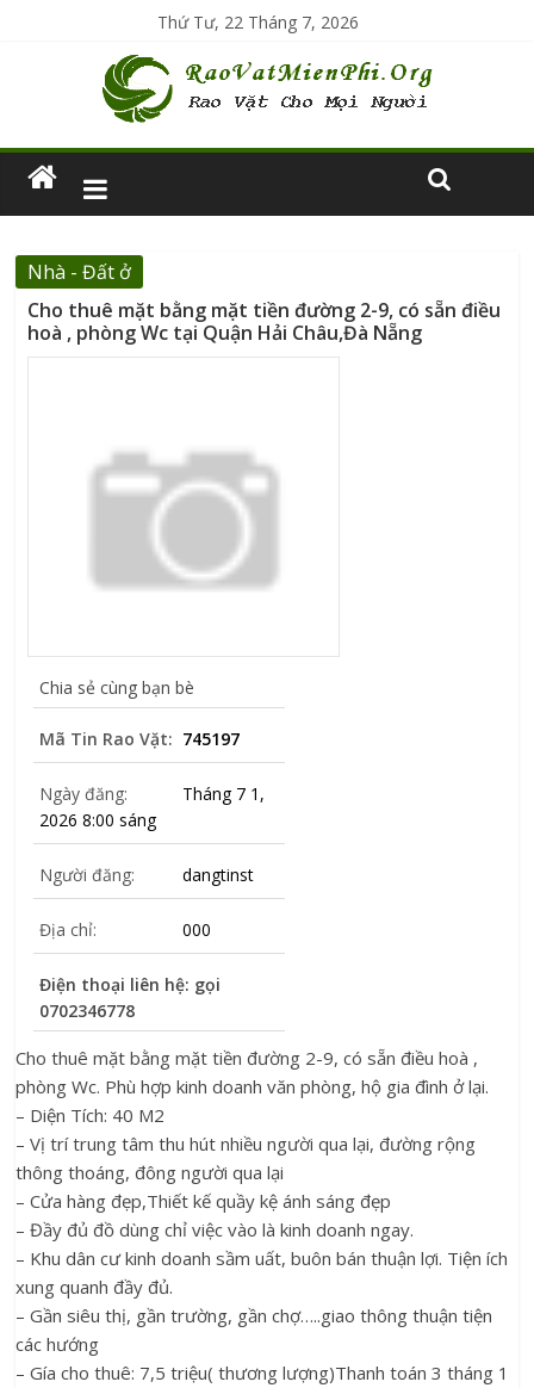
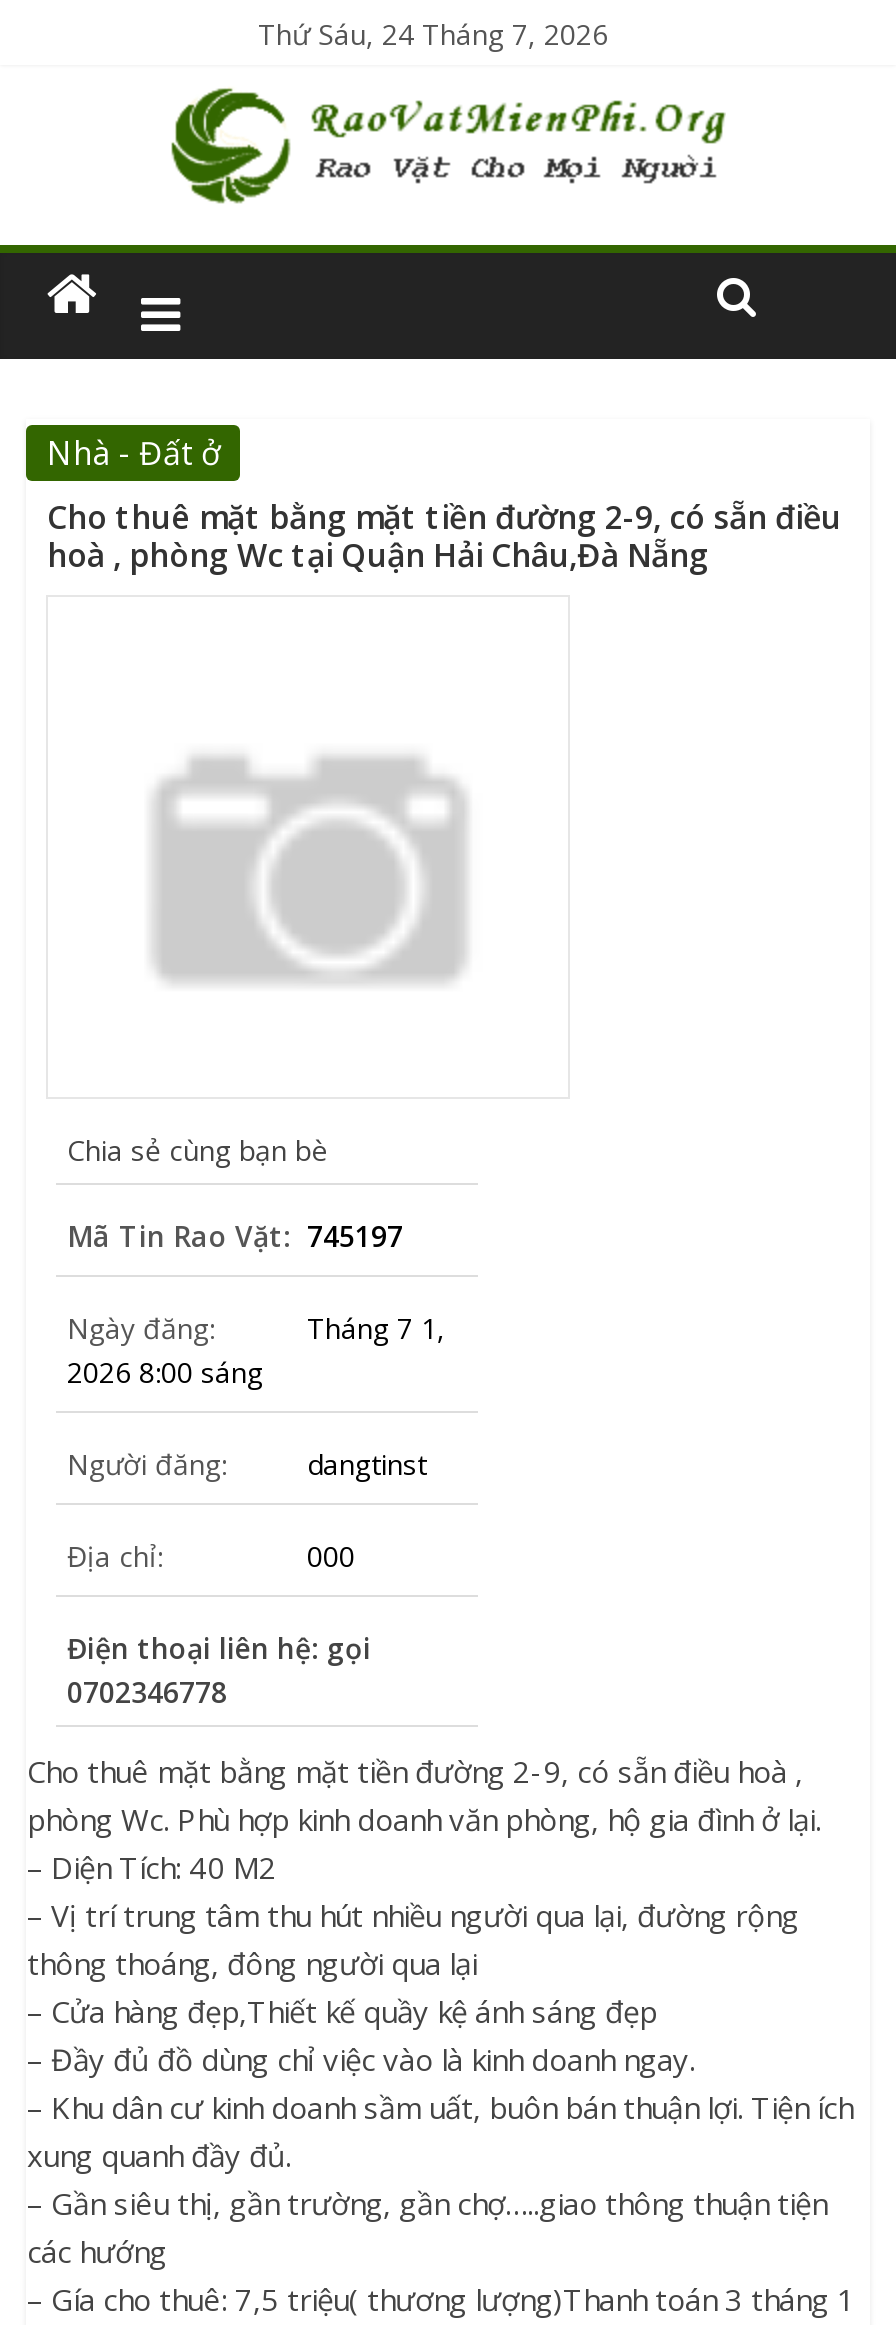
- Thứ Tư, 22 Tháng 7, 2026
+ Thứ Sáu, 24 Tháng 7, 2026
